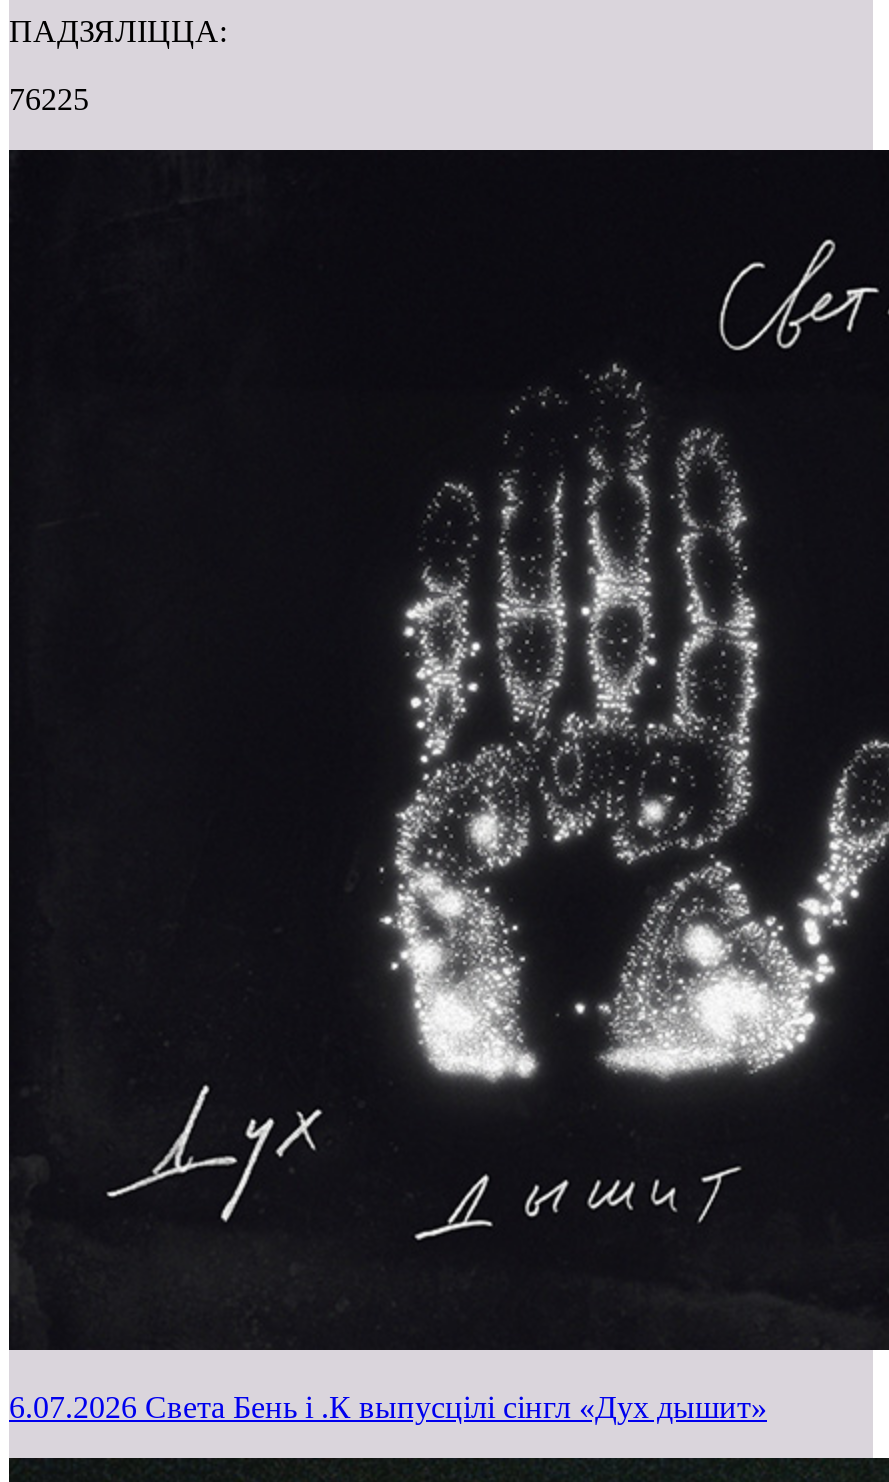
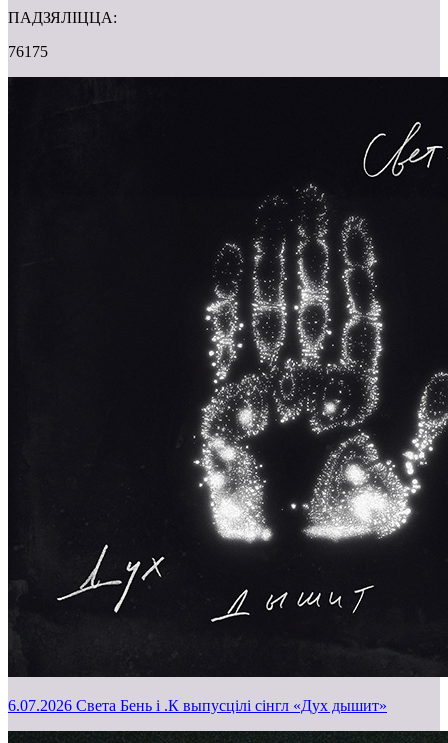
- 76225
+ 76175
